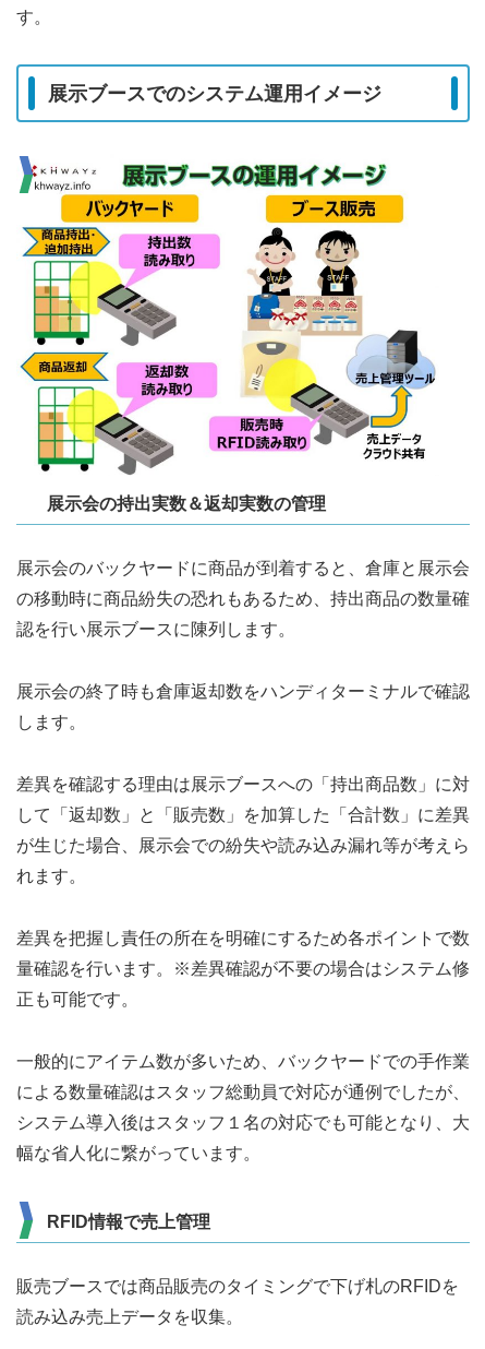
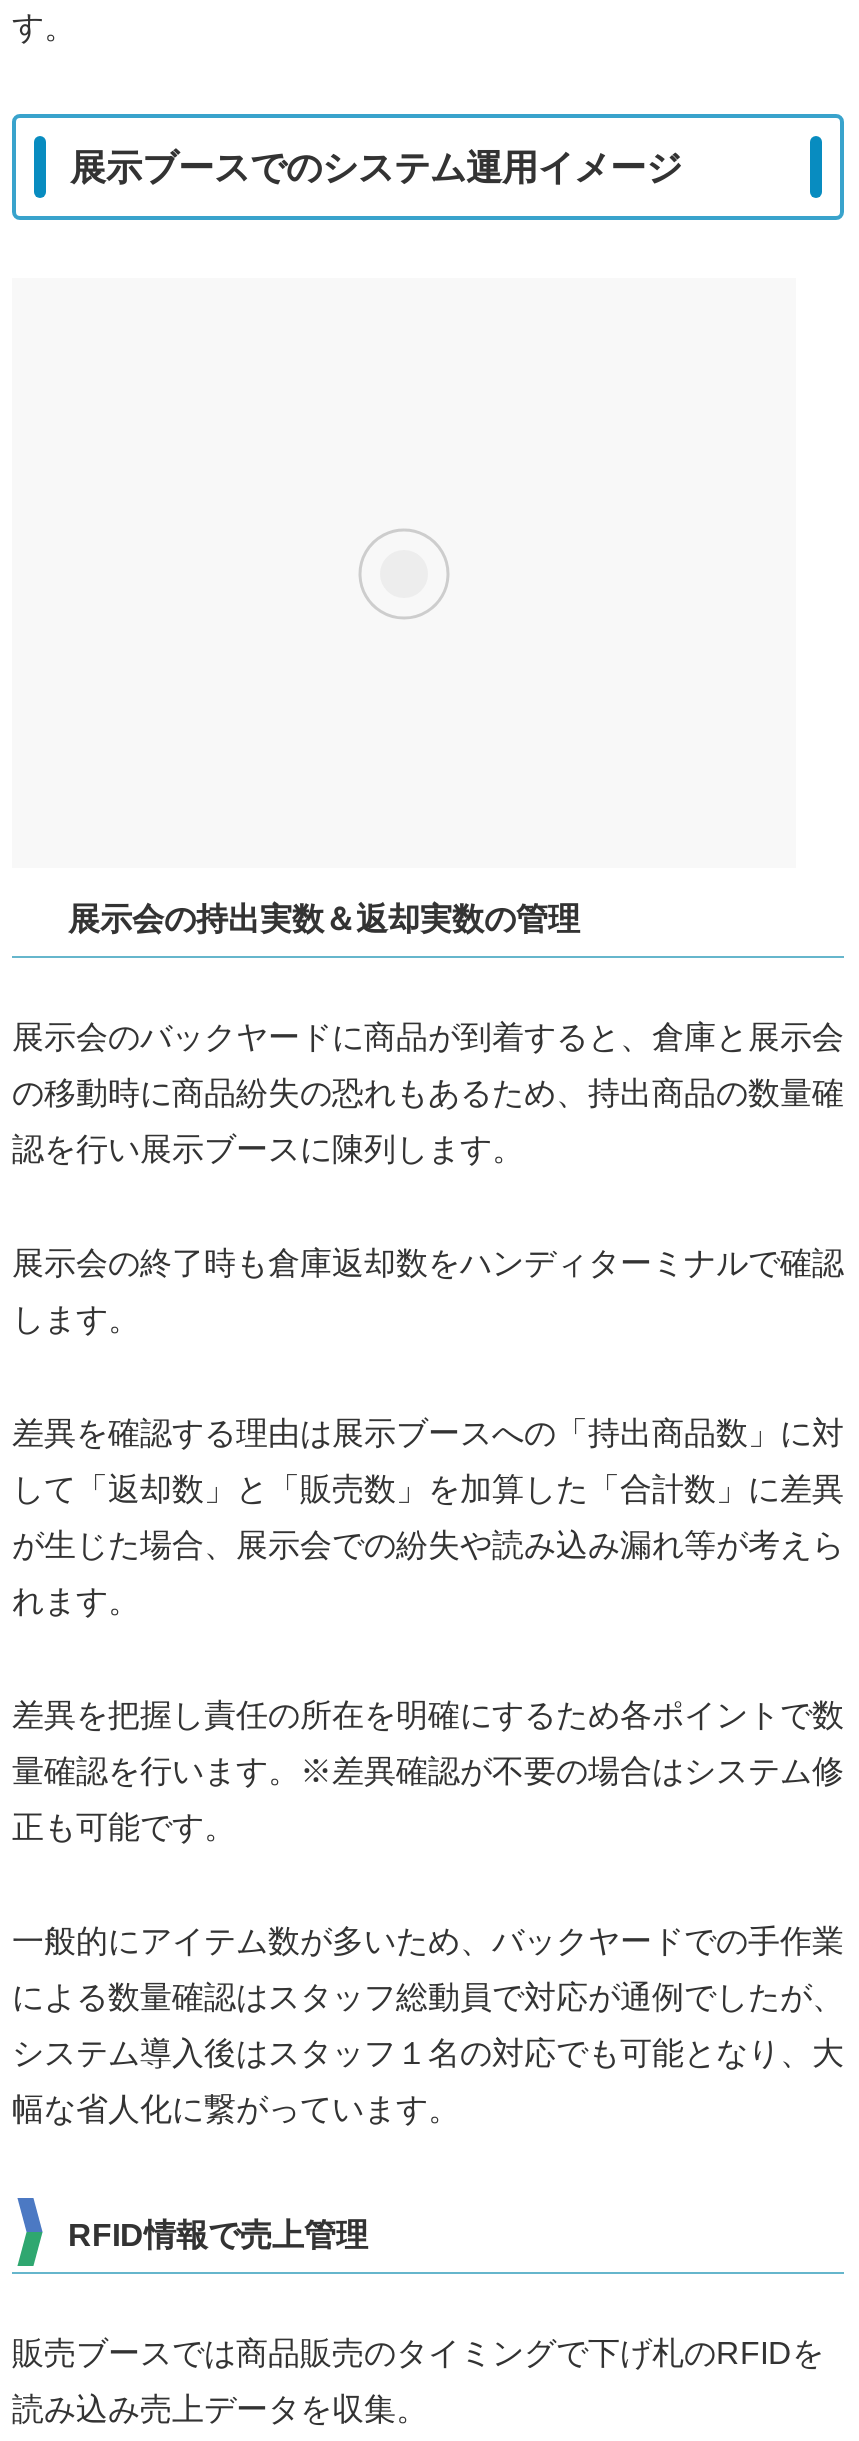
- [image]
